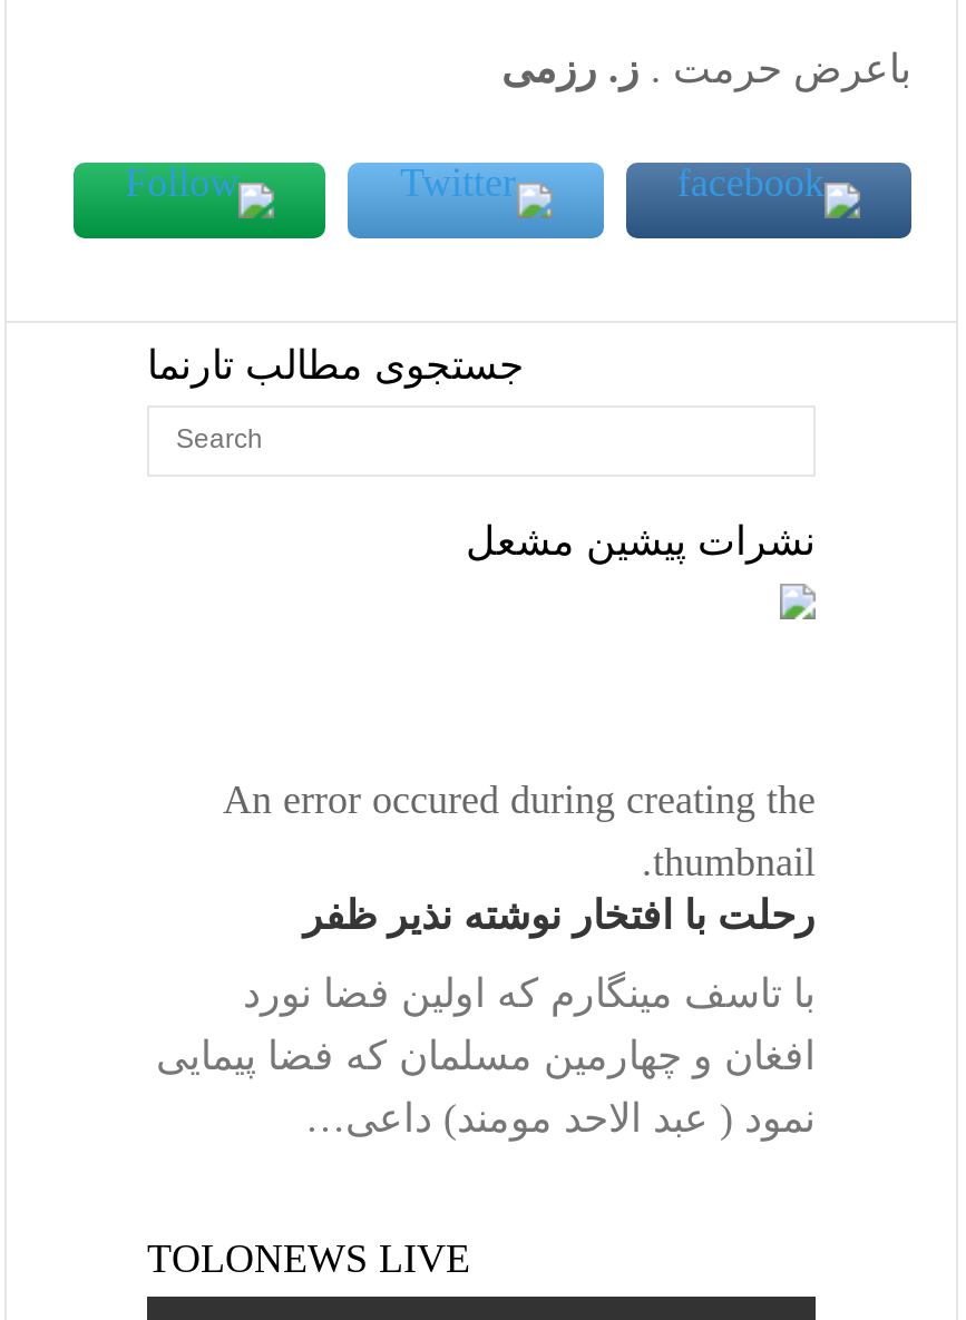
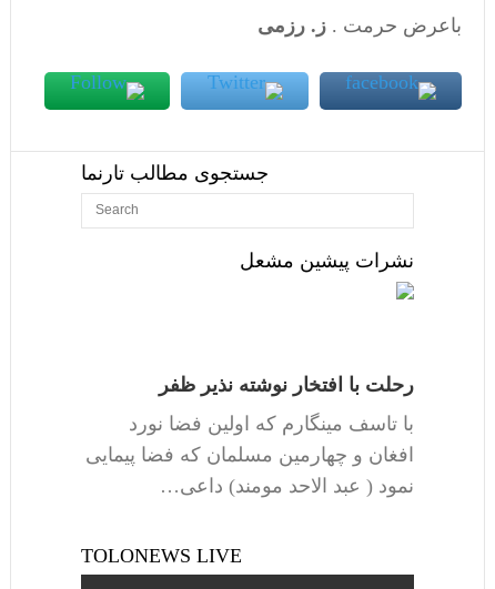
- An error occured during creating the
- thumbnail.
